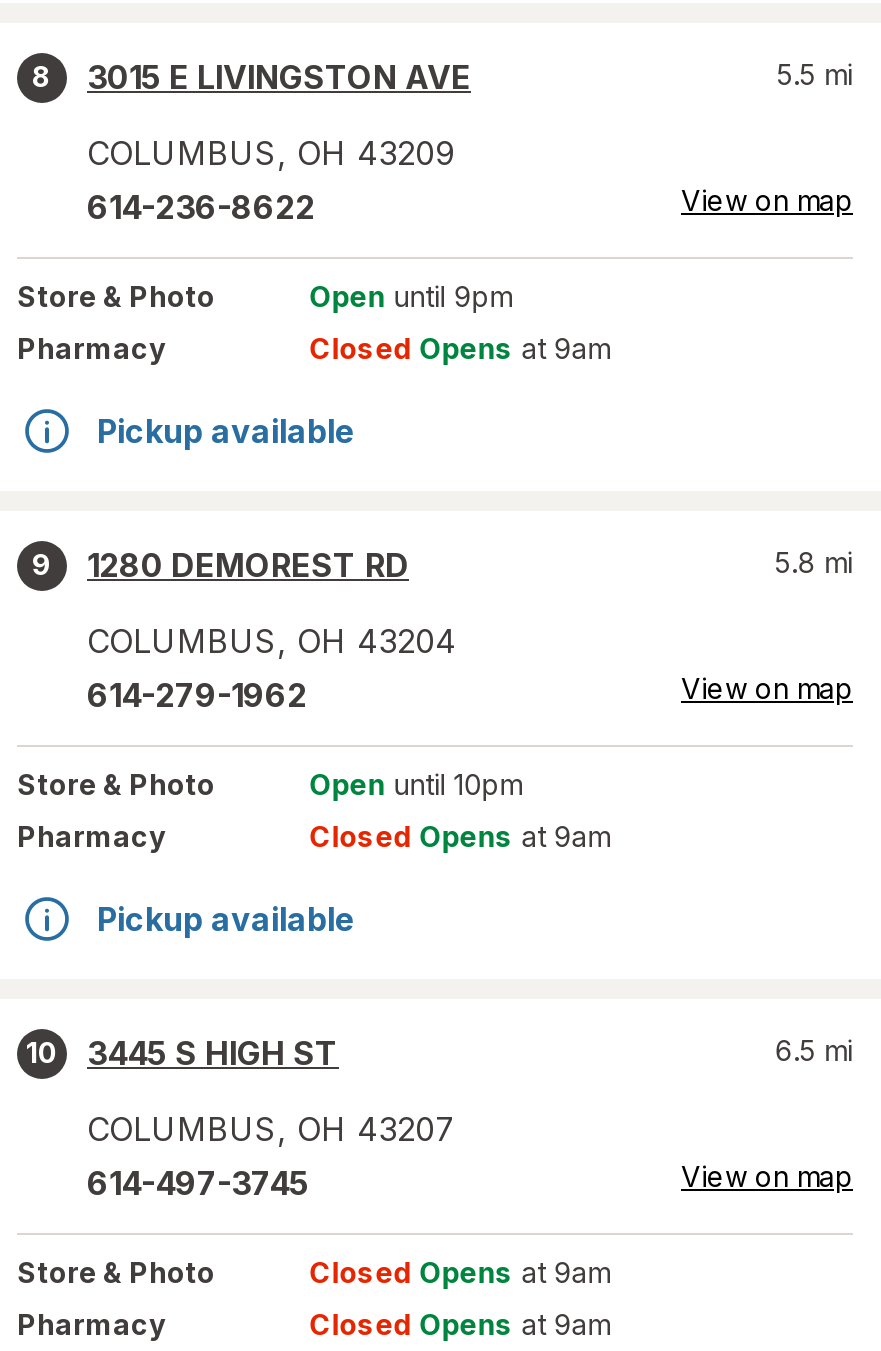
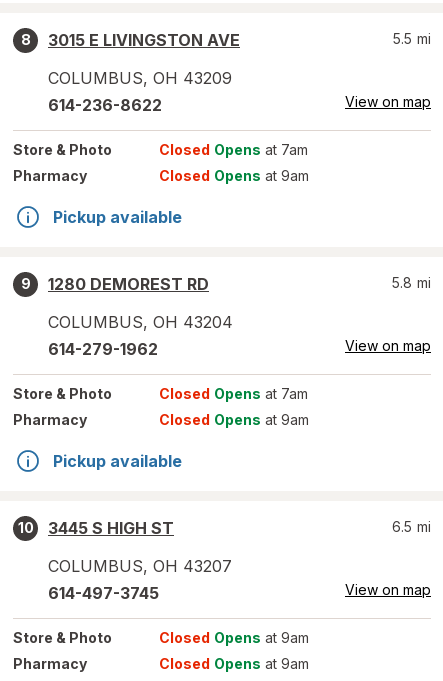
- Open until 9pm
+ Closed Opens at 7am

- Open until 10pm
+ Closed Opens at 7am
